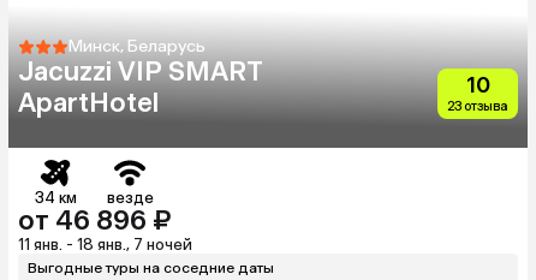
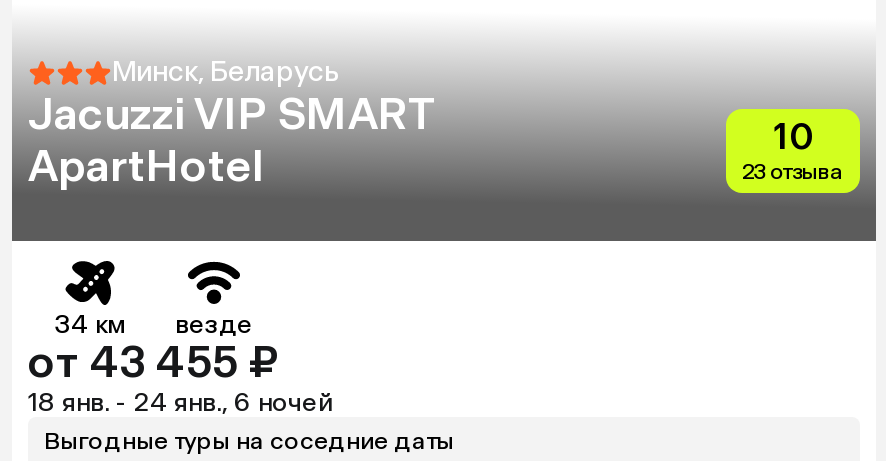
- от 46 896 ₽
+ от 43 455 ₽

- 11 янв. - 18 янв., 7 ночей
+ 18 янв. - 24 янв., 6 ночей
